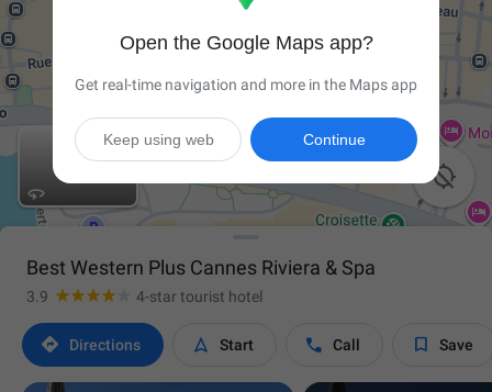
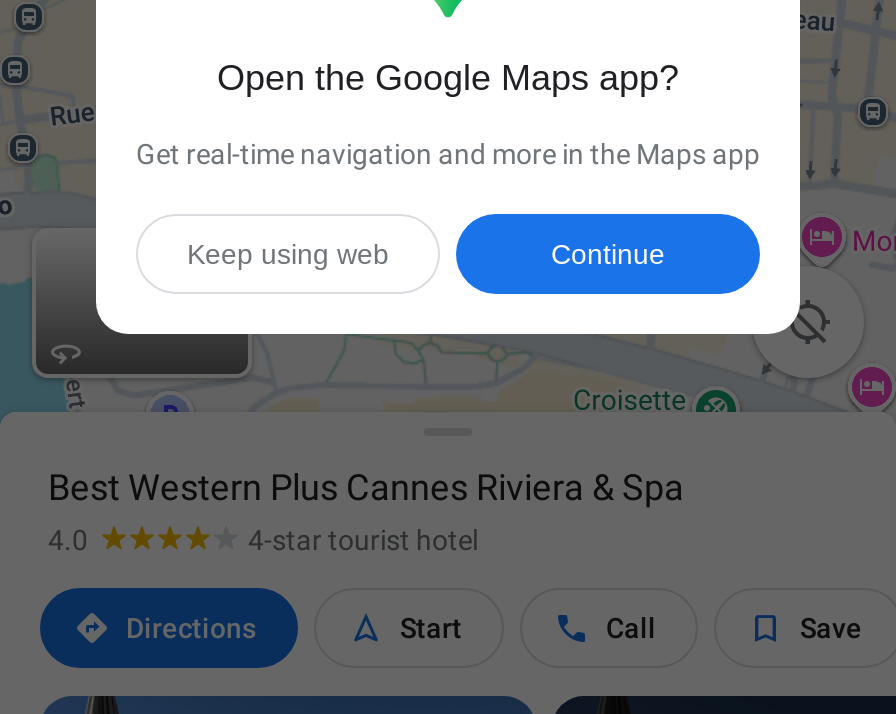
- 3.9
+ 4.0
